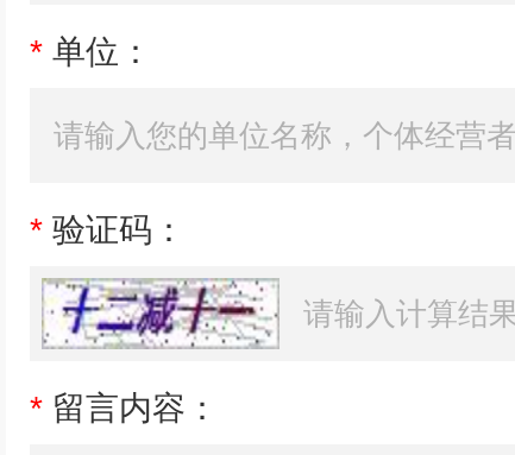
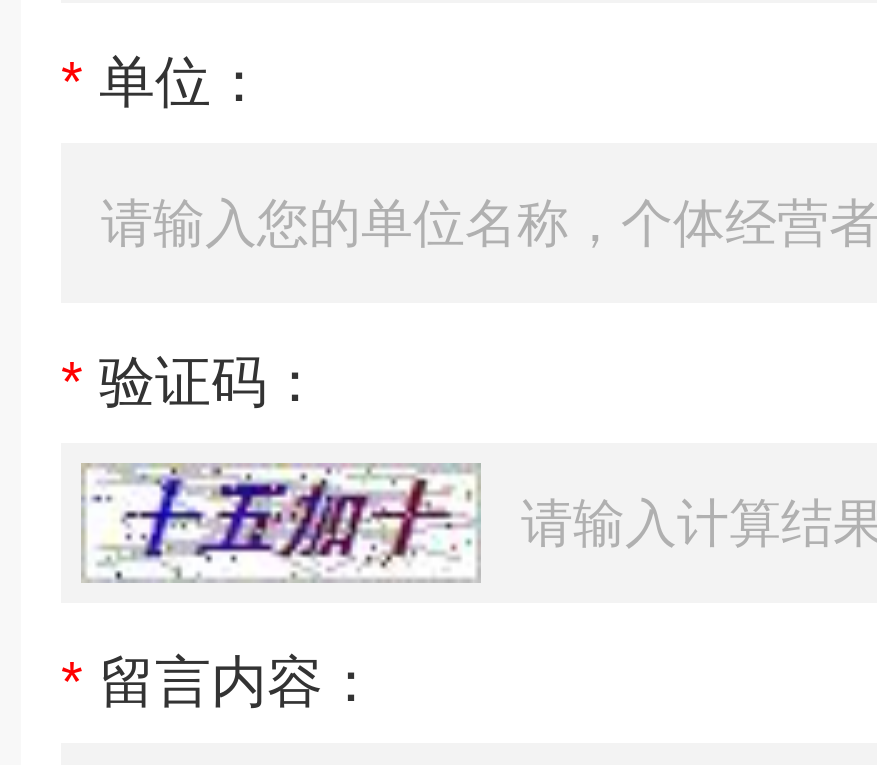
- [image]
+ [image]
